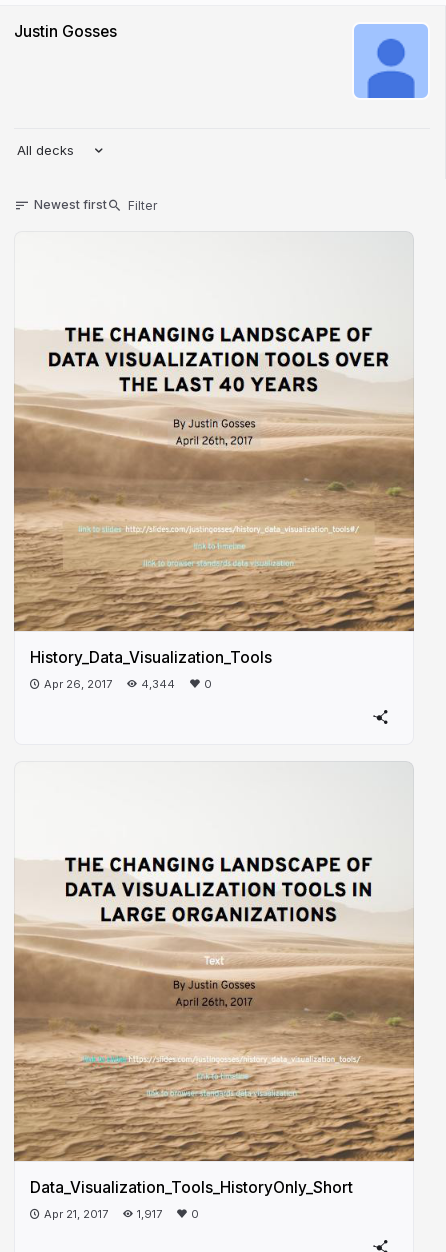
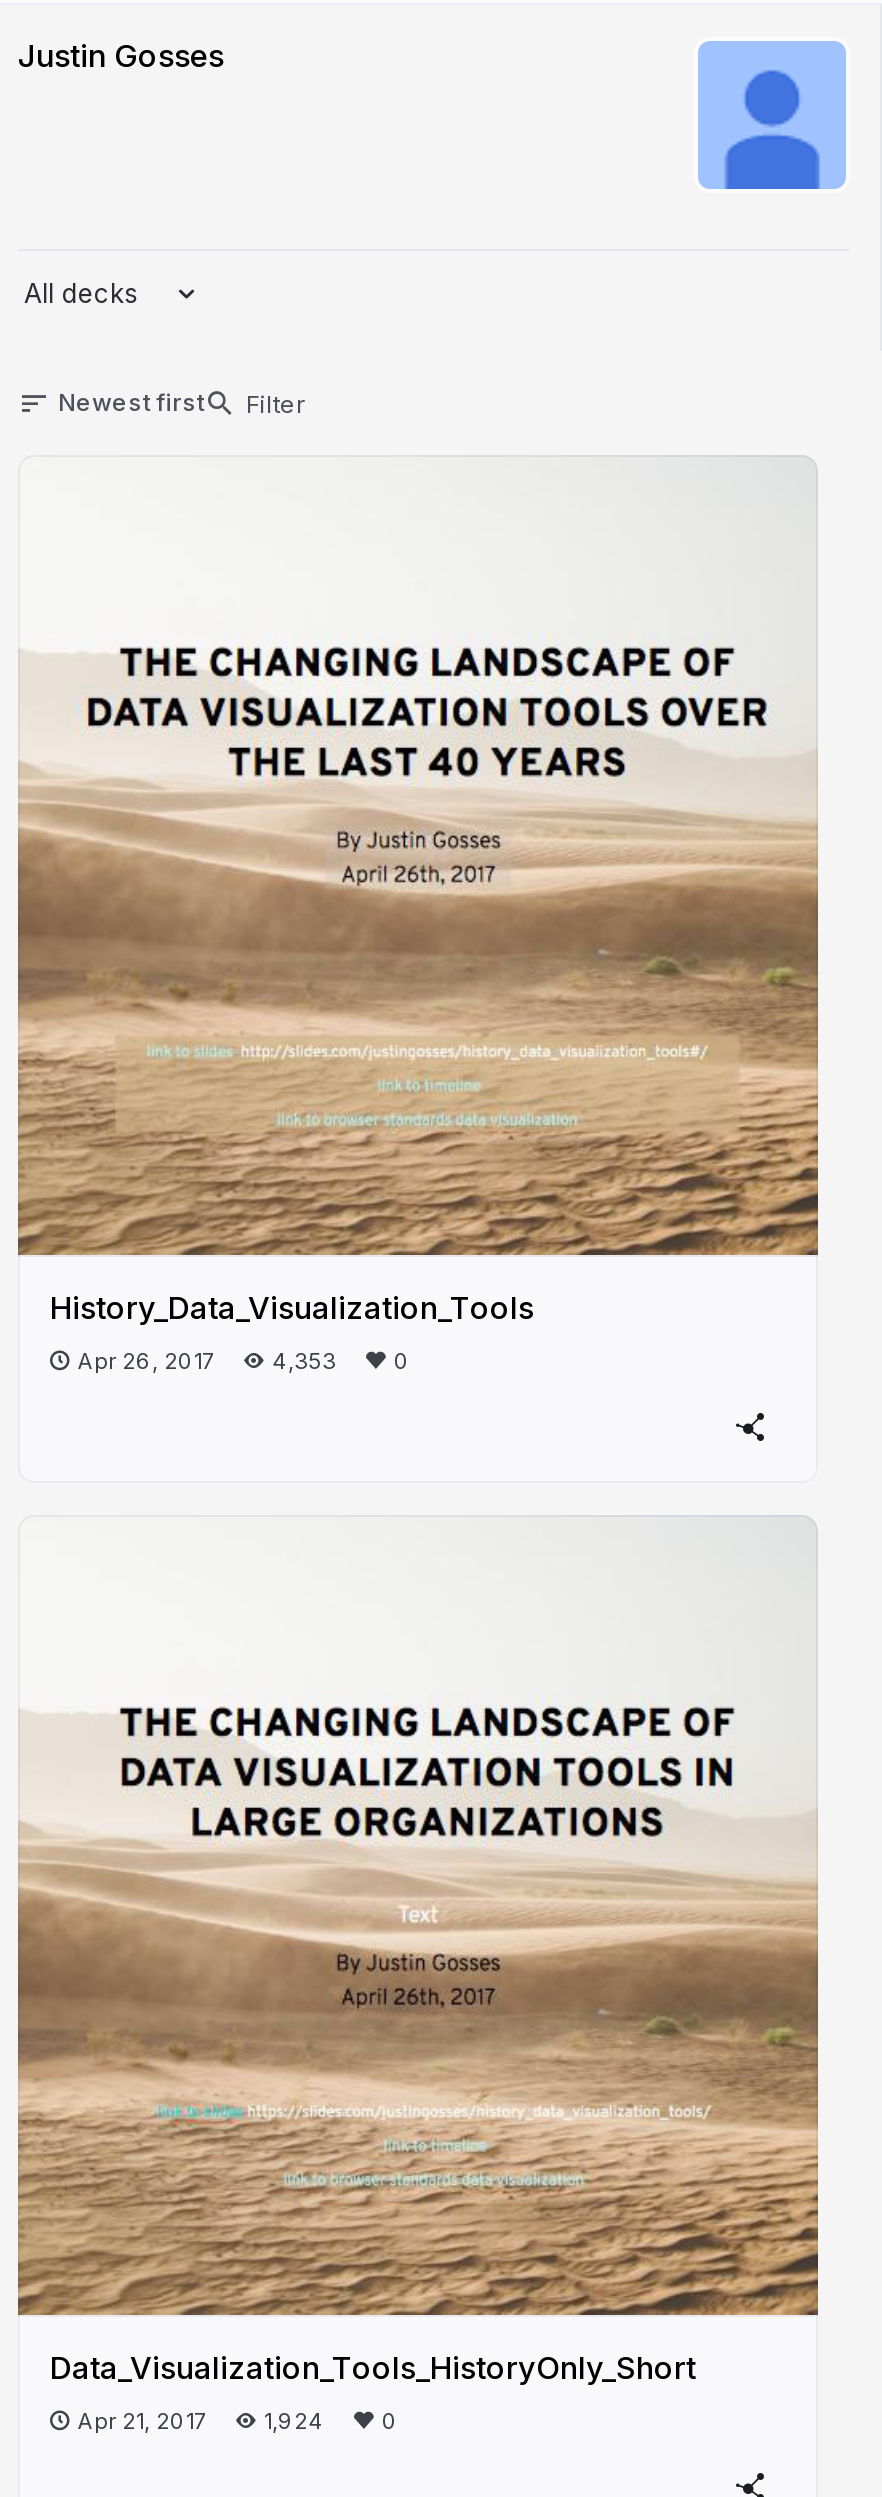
- 4,344
+ 4,353

- 1,917
+ 1,924
